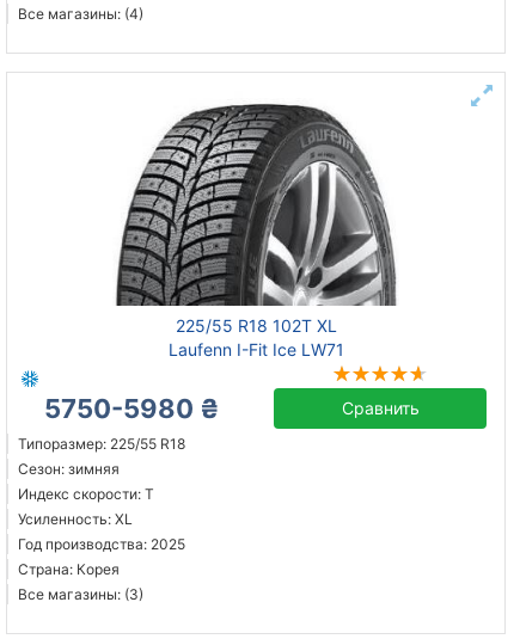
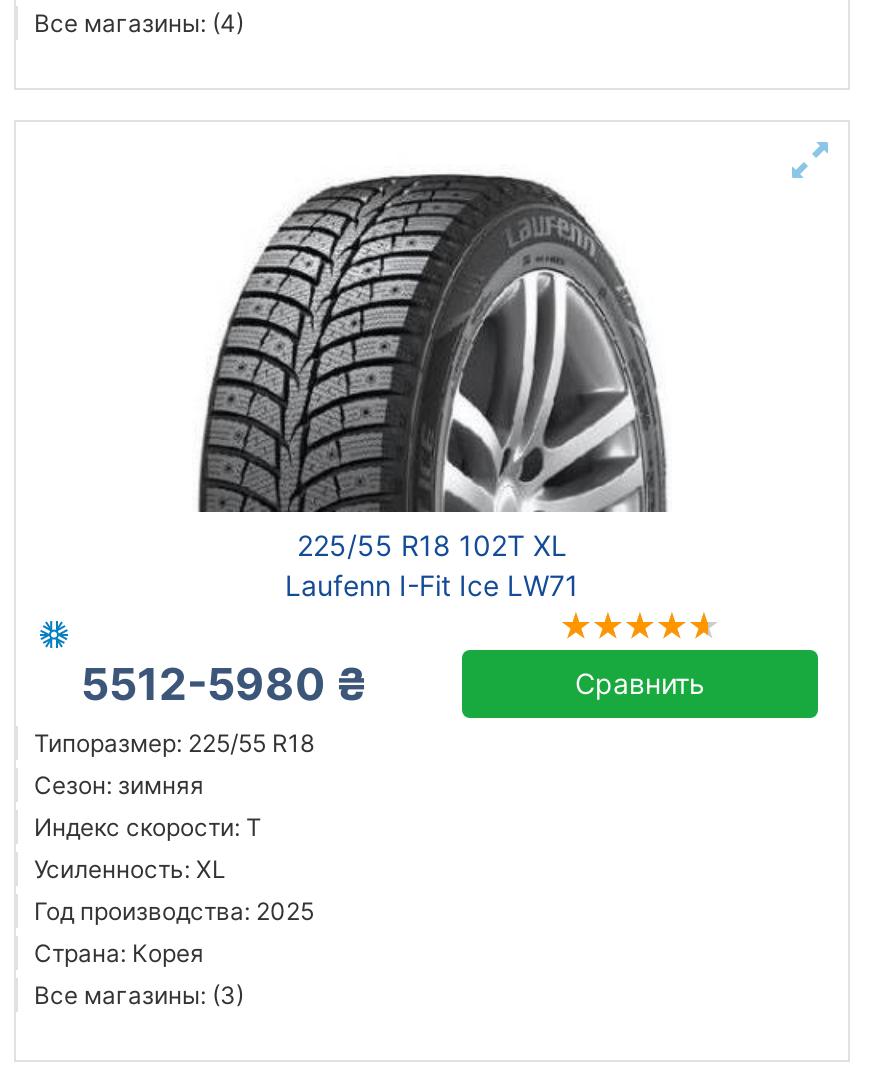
- 5750-5980 ₴
+ 5512-5980 ₴
